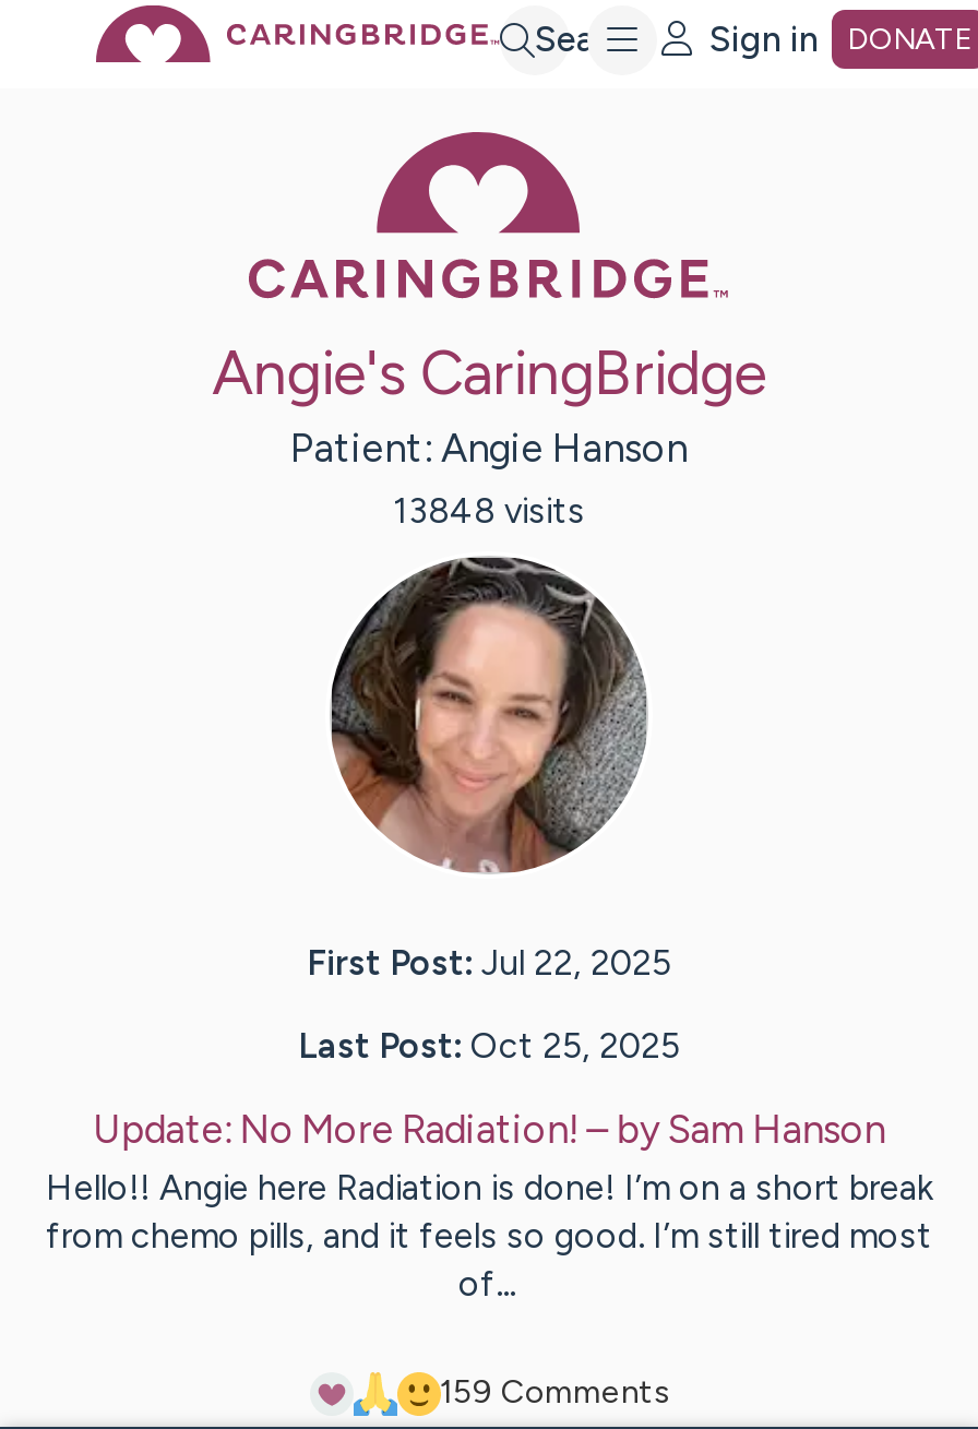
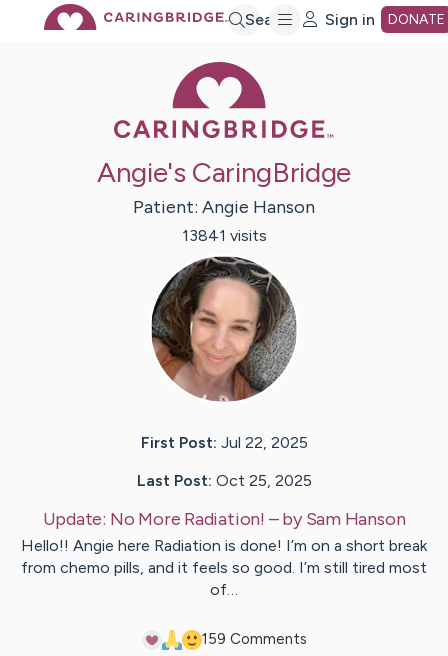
- 13848 visits
+ 13841 visits
